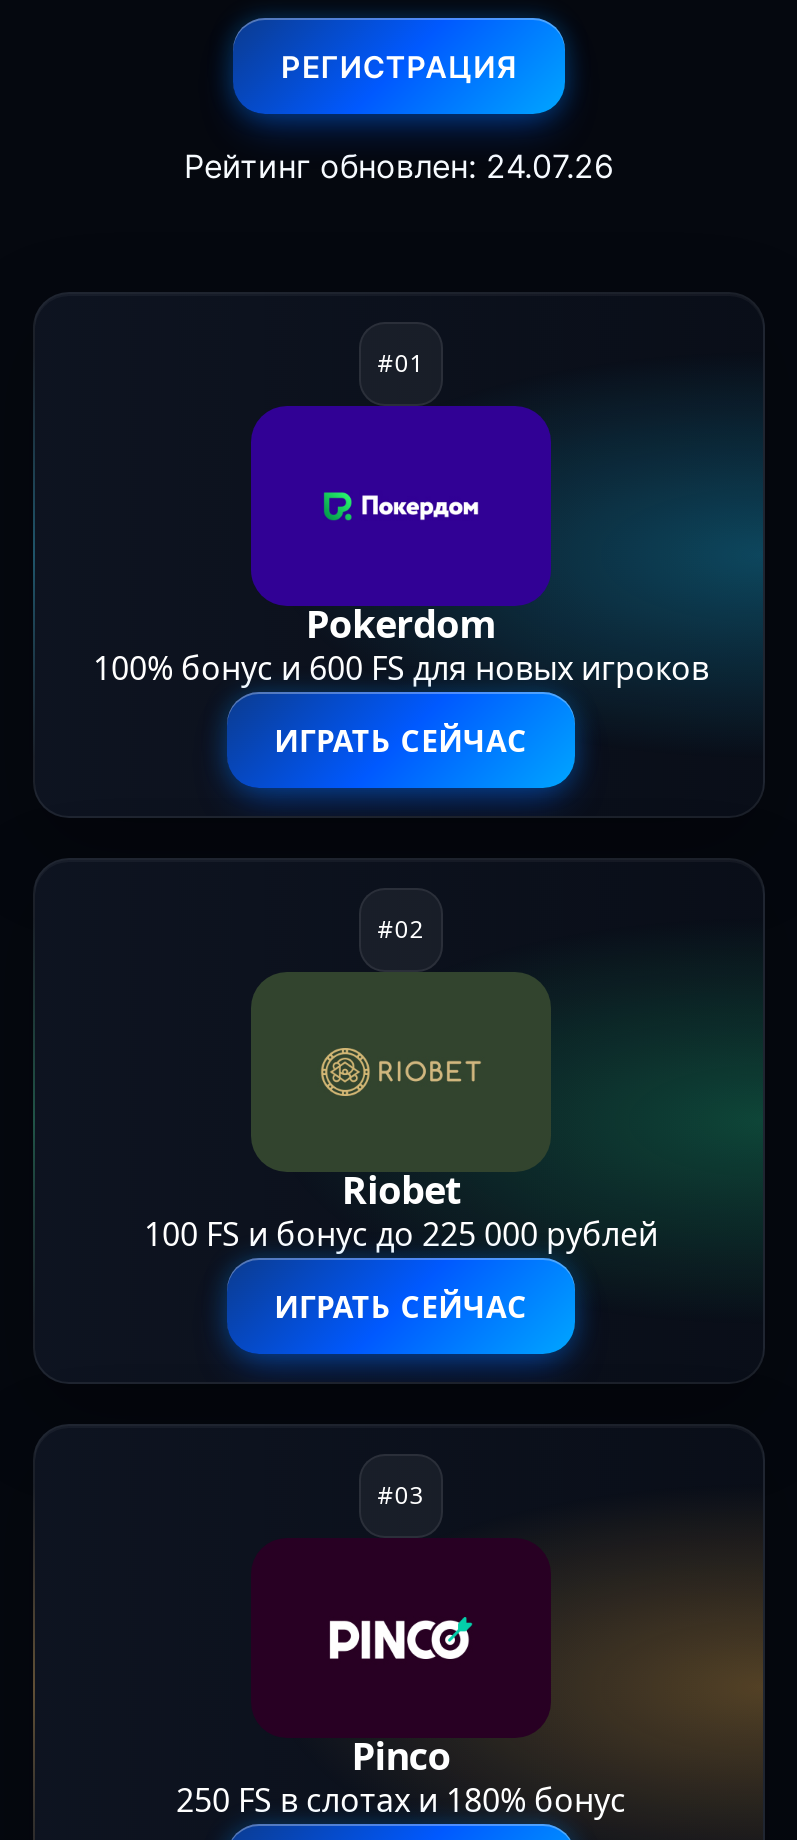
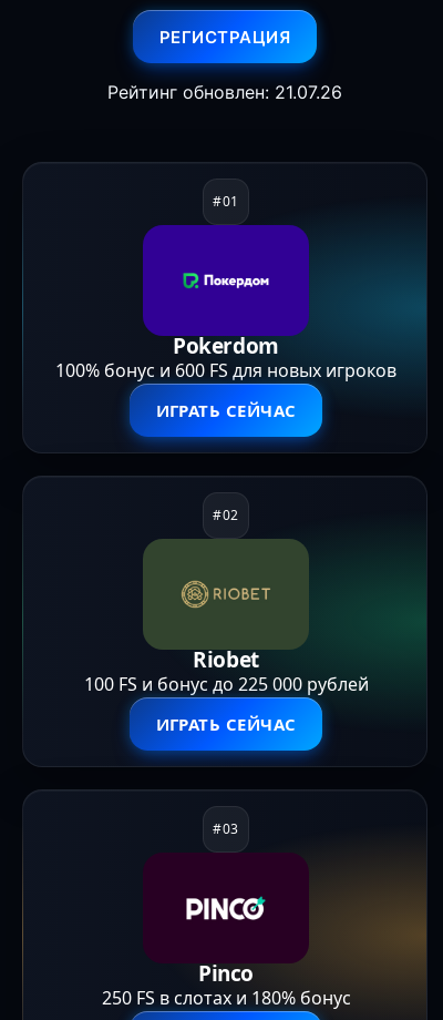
- Рейтинг обновлен: 24.07.26
+ Рейтинг обновлен: 21.07.26
